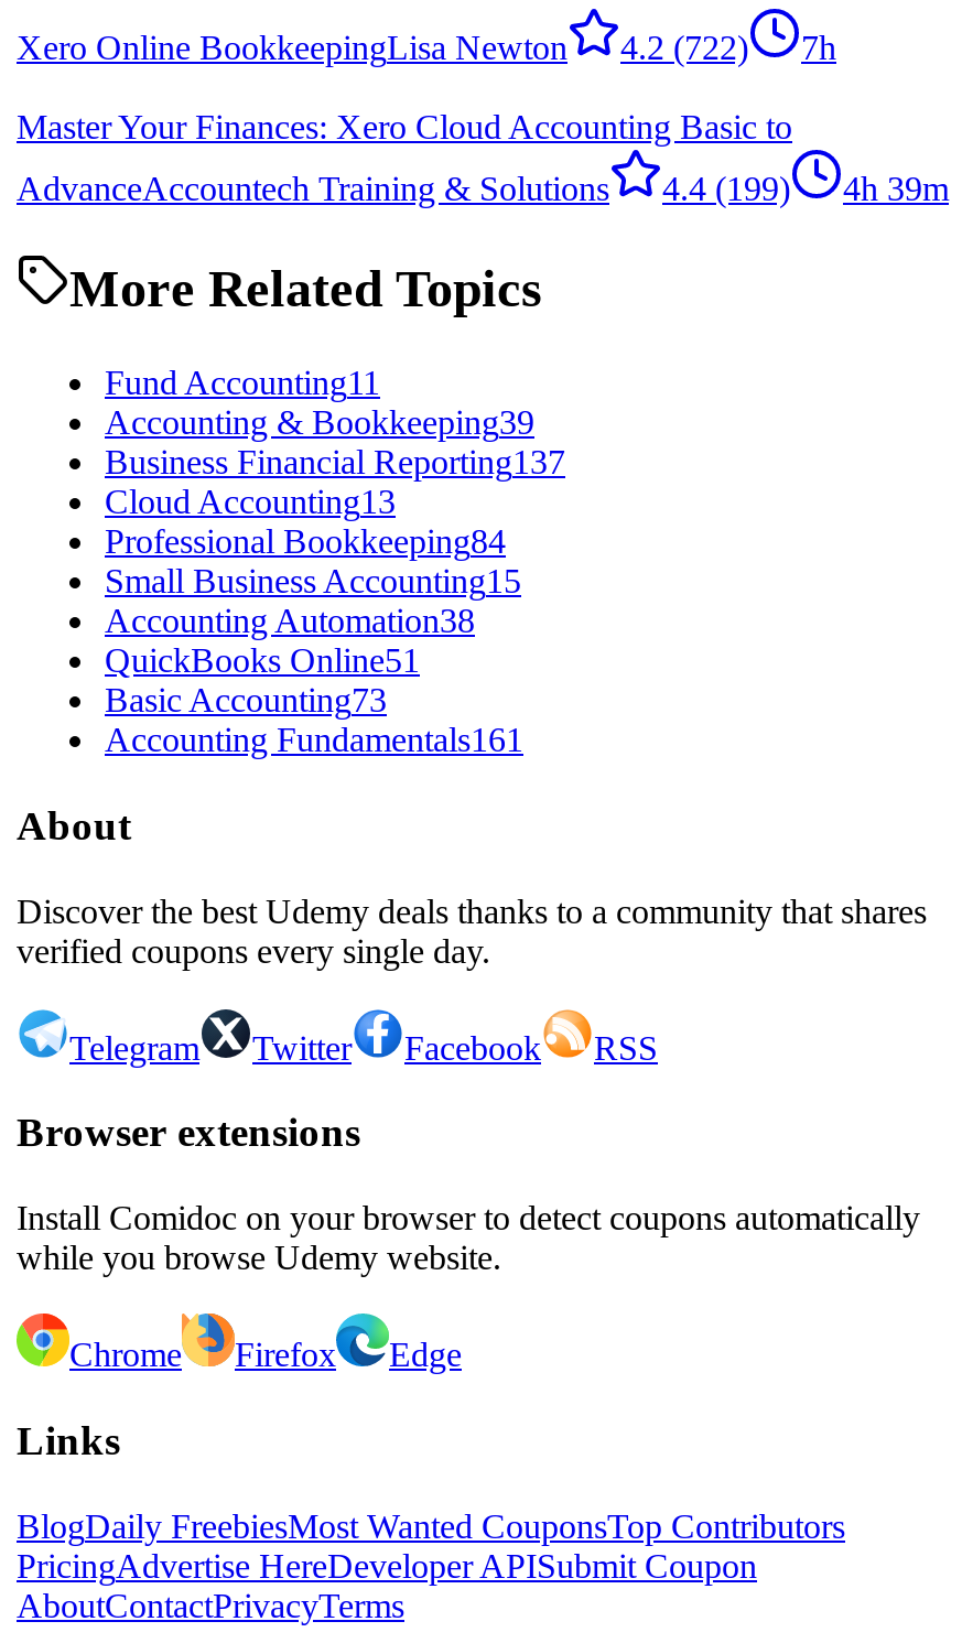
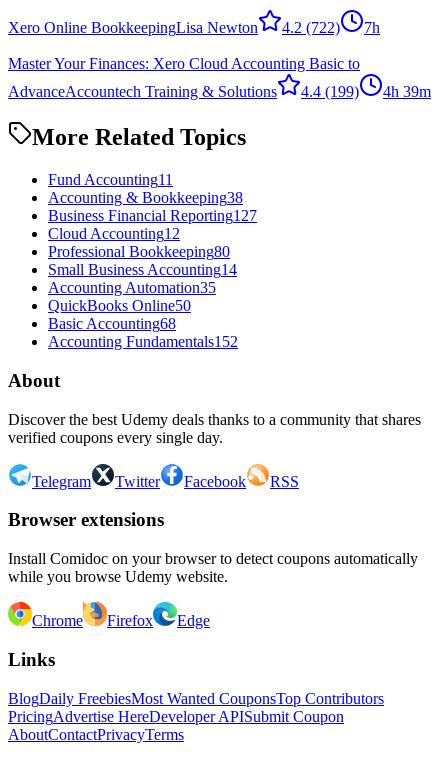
- Accounting & Bookkeeping39
+ Accounting & Bookkeeping38

- Business Financial Reporting137
+ Business Financial Reporting127

- Cloud Accounting13
+ Cloud Accounting12

- Professional Bookkeeping84
+ Professional Bookkeeping80

- Small Business Accounting15
+ Small Business Accounting14

- Accounting Automation38
+ Accounting Automation35

- QuickBooks Online51
+ QuickBooks Online50

- Basic Accounting73
+ Basic Accounting68

- Accounting Fundamentals161
+ Accounting Fundamentals152
